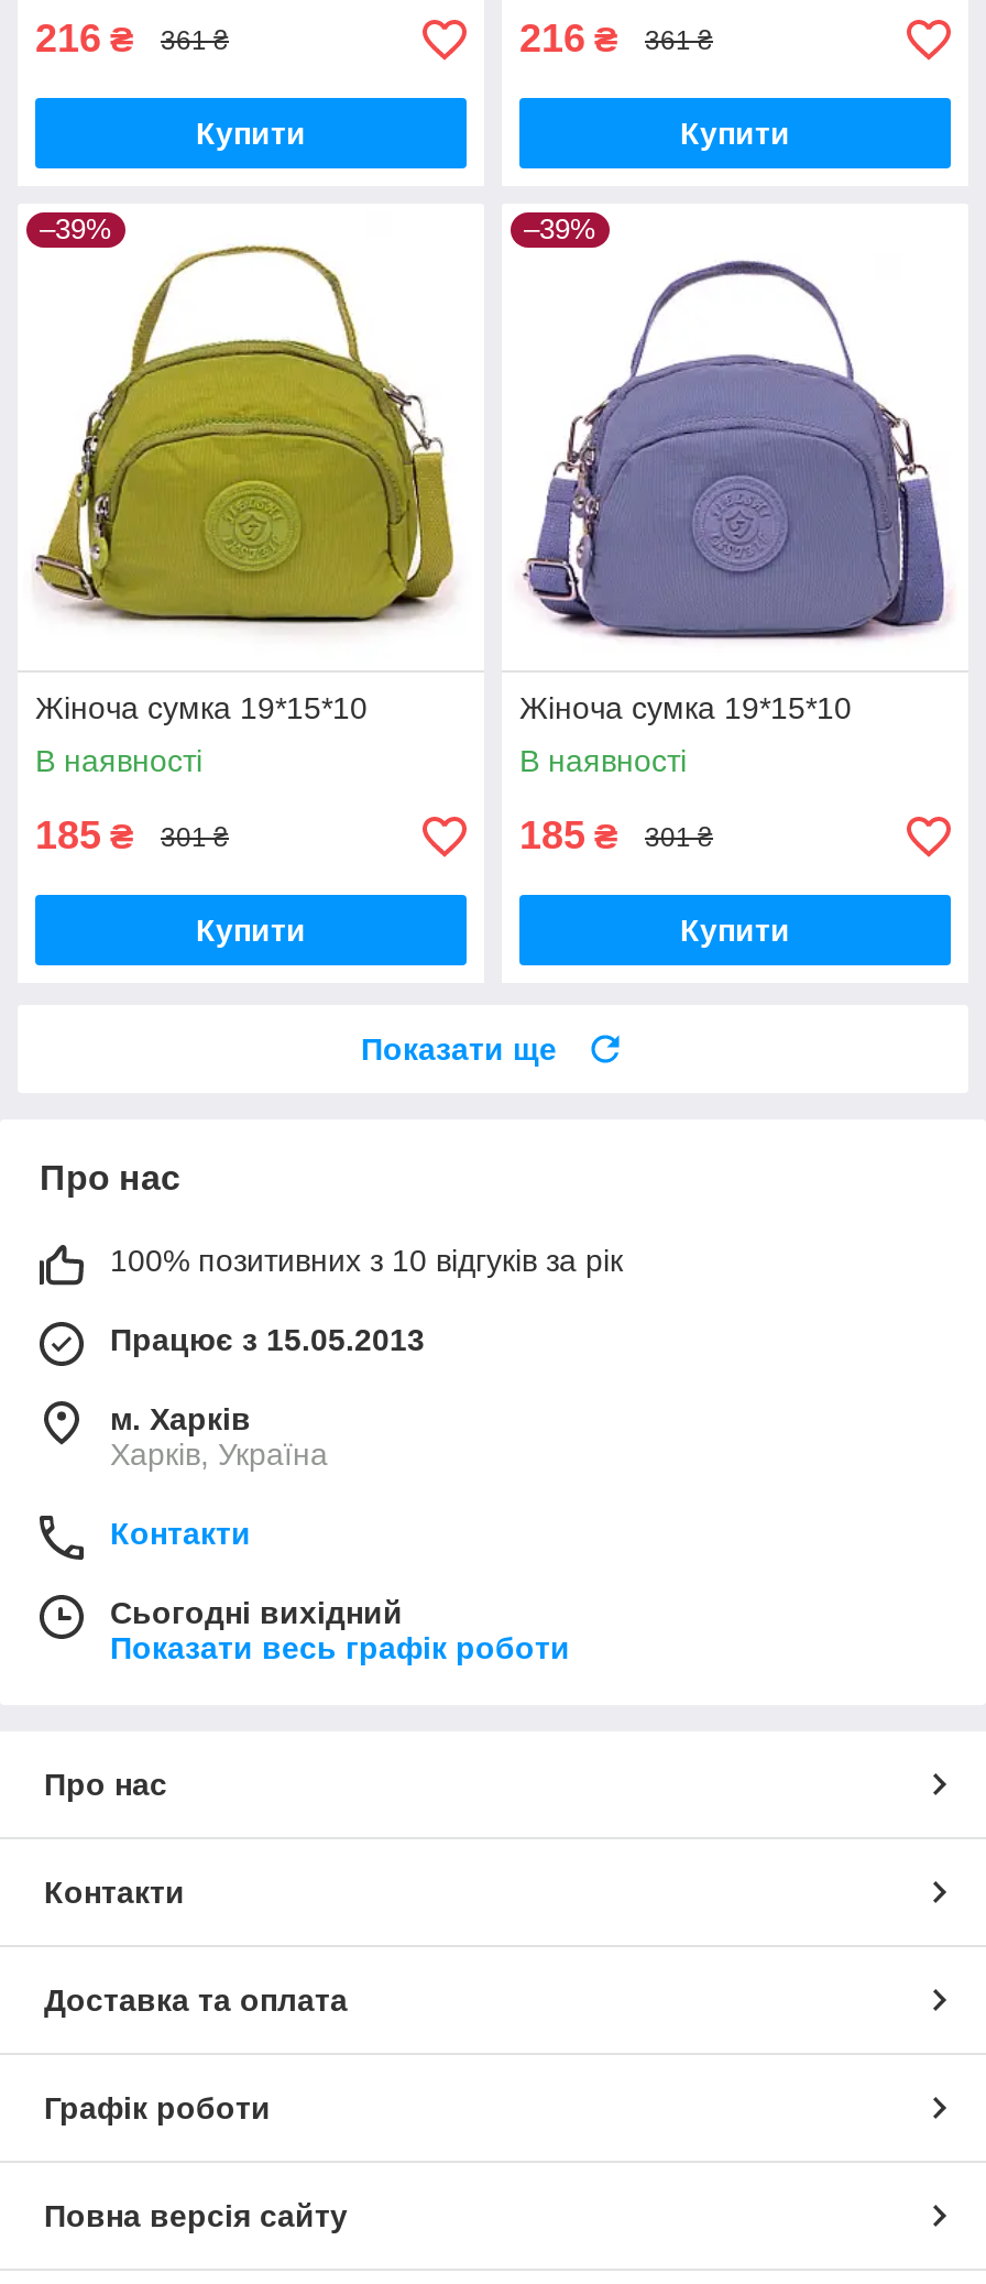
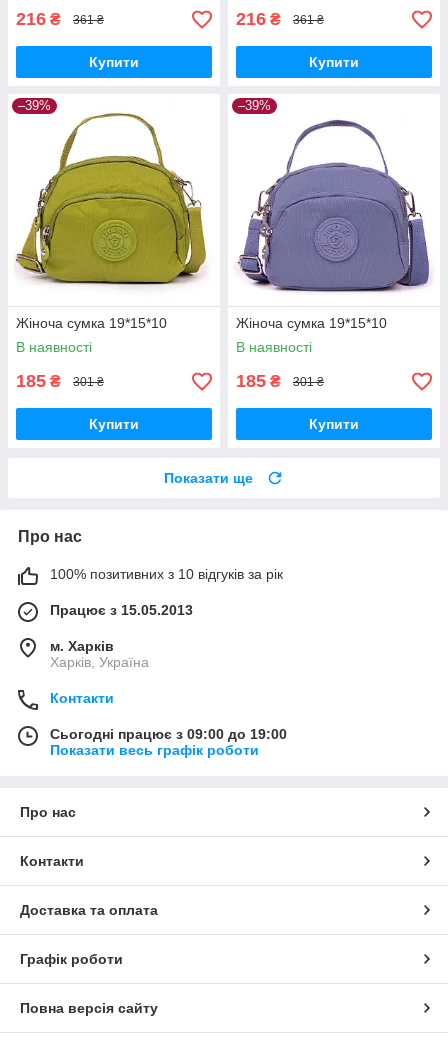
- Сьогодні вихідний
+ Сьогодні працює з 09:00 до 19:00
